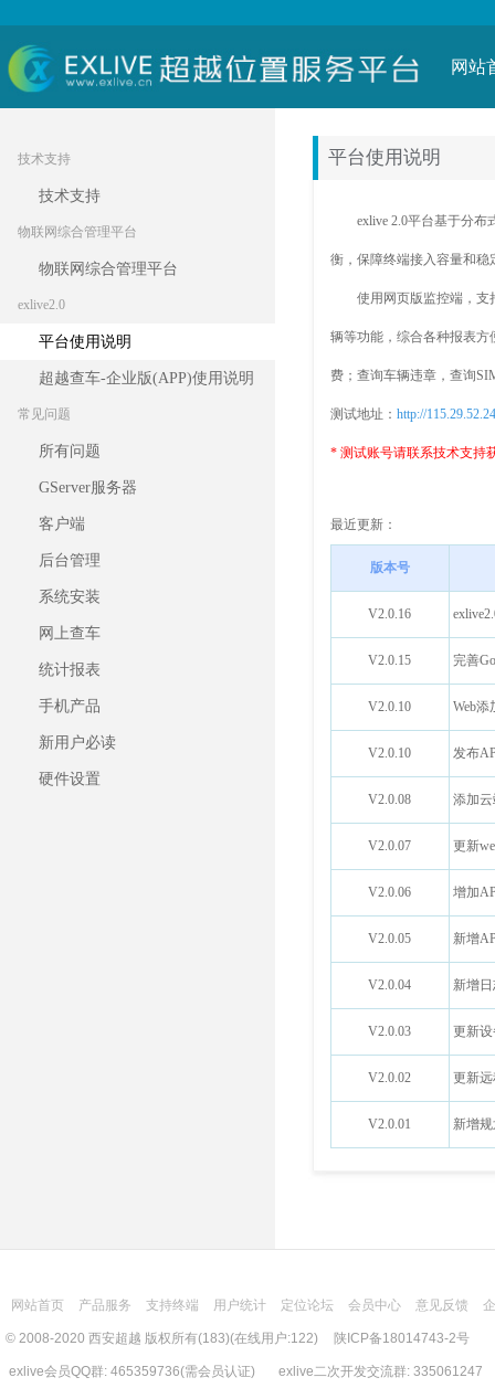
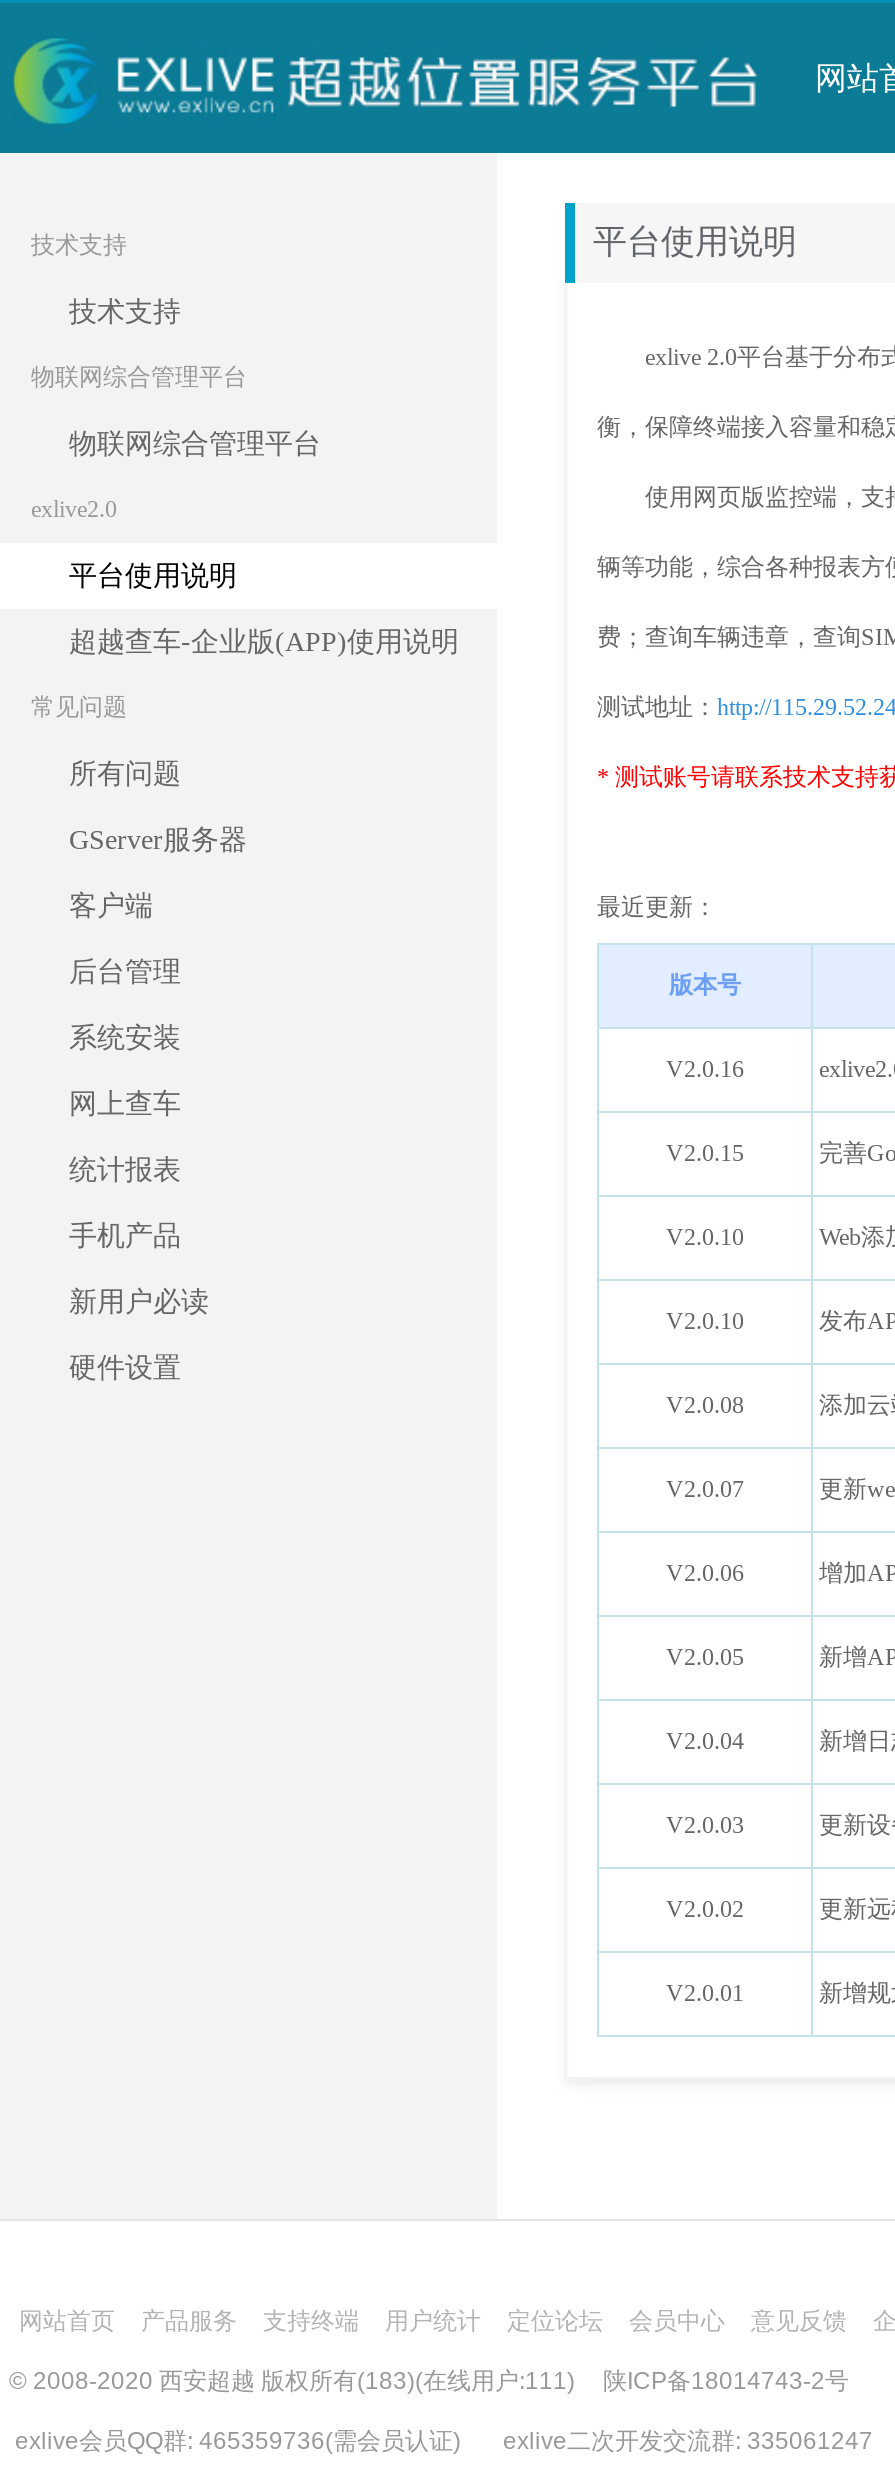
- © 2008-2020 西安超越 版权所有(183)(在线用户:122) 陕ICP备18014743-2号
+ © 2008-2020 西安超越 版权所有(183)(在线用户:111) 陕ICP备18014743-2号
